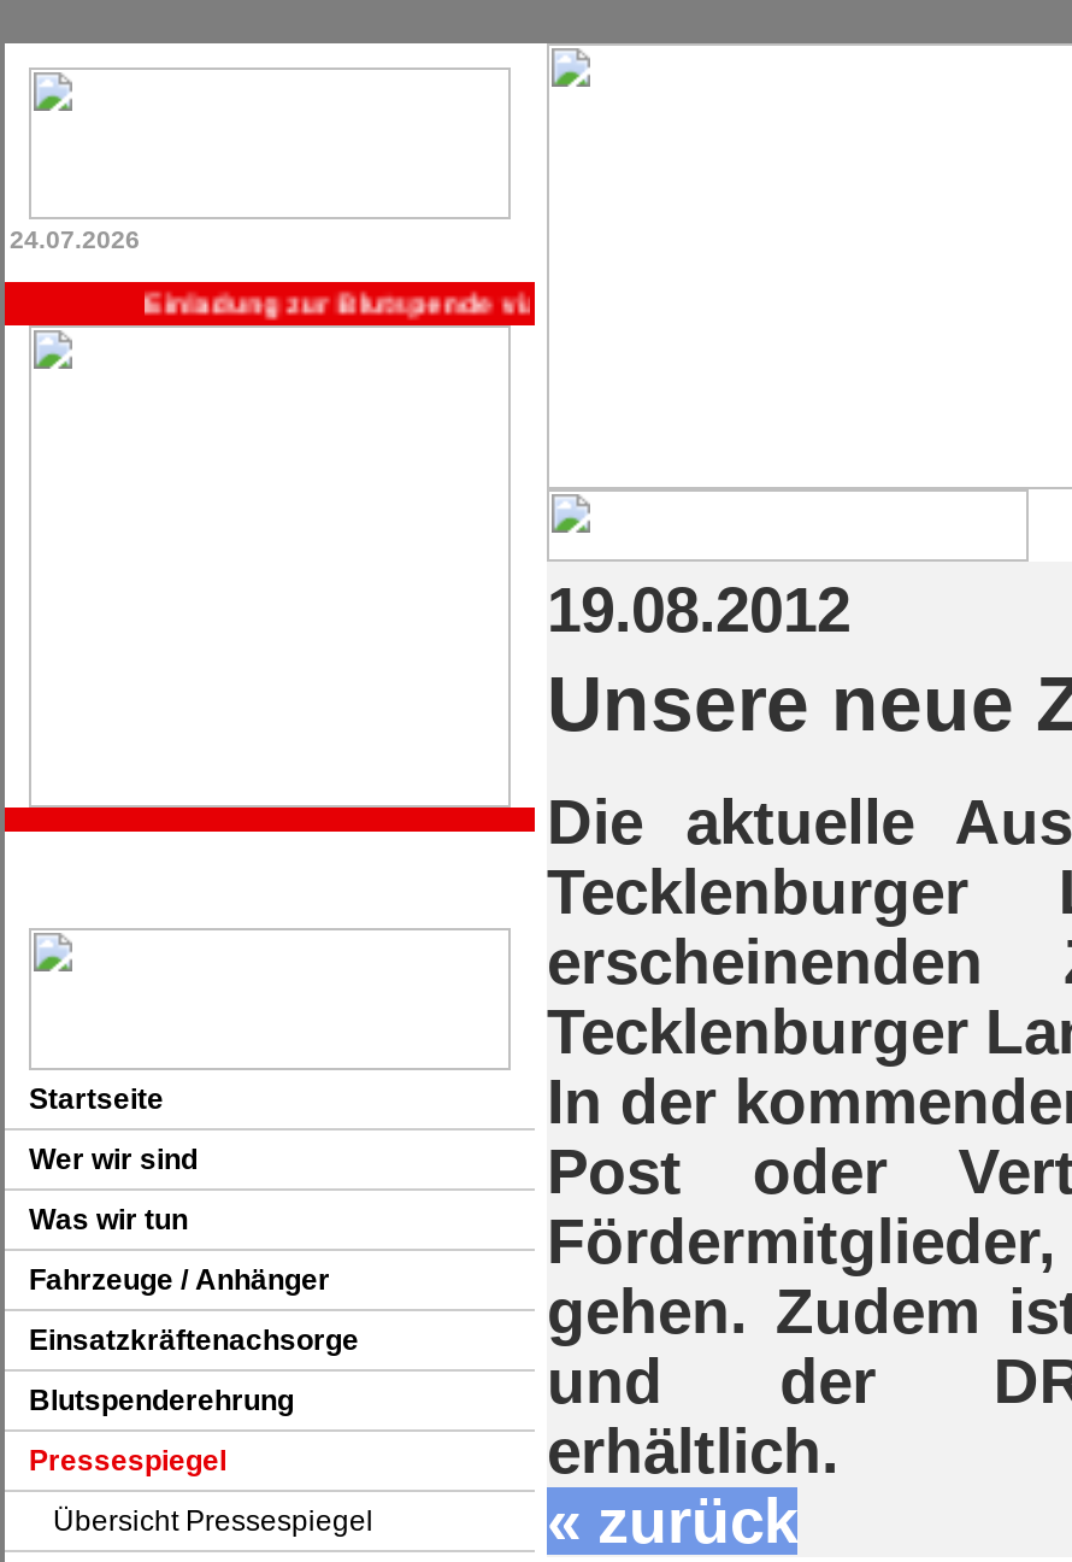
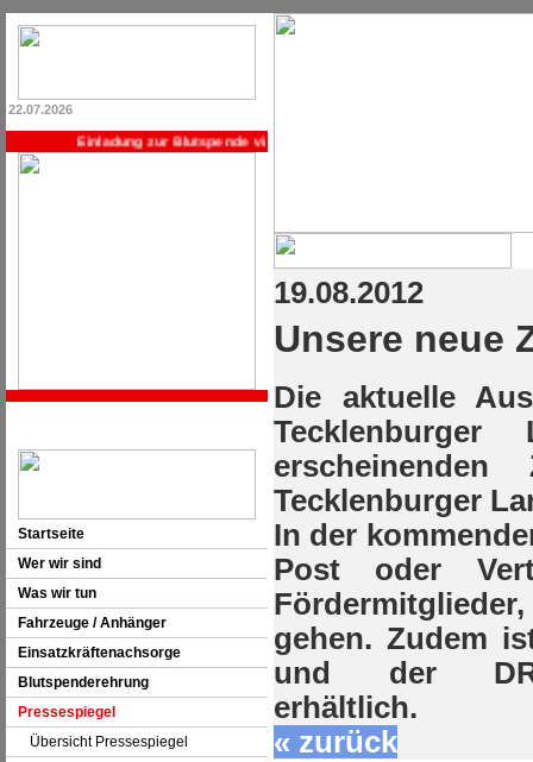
- 24.07.2026
+ 22.07.2026
